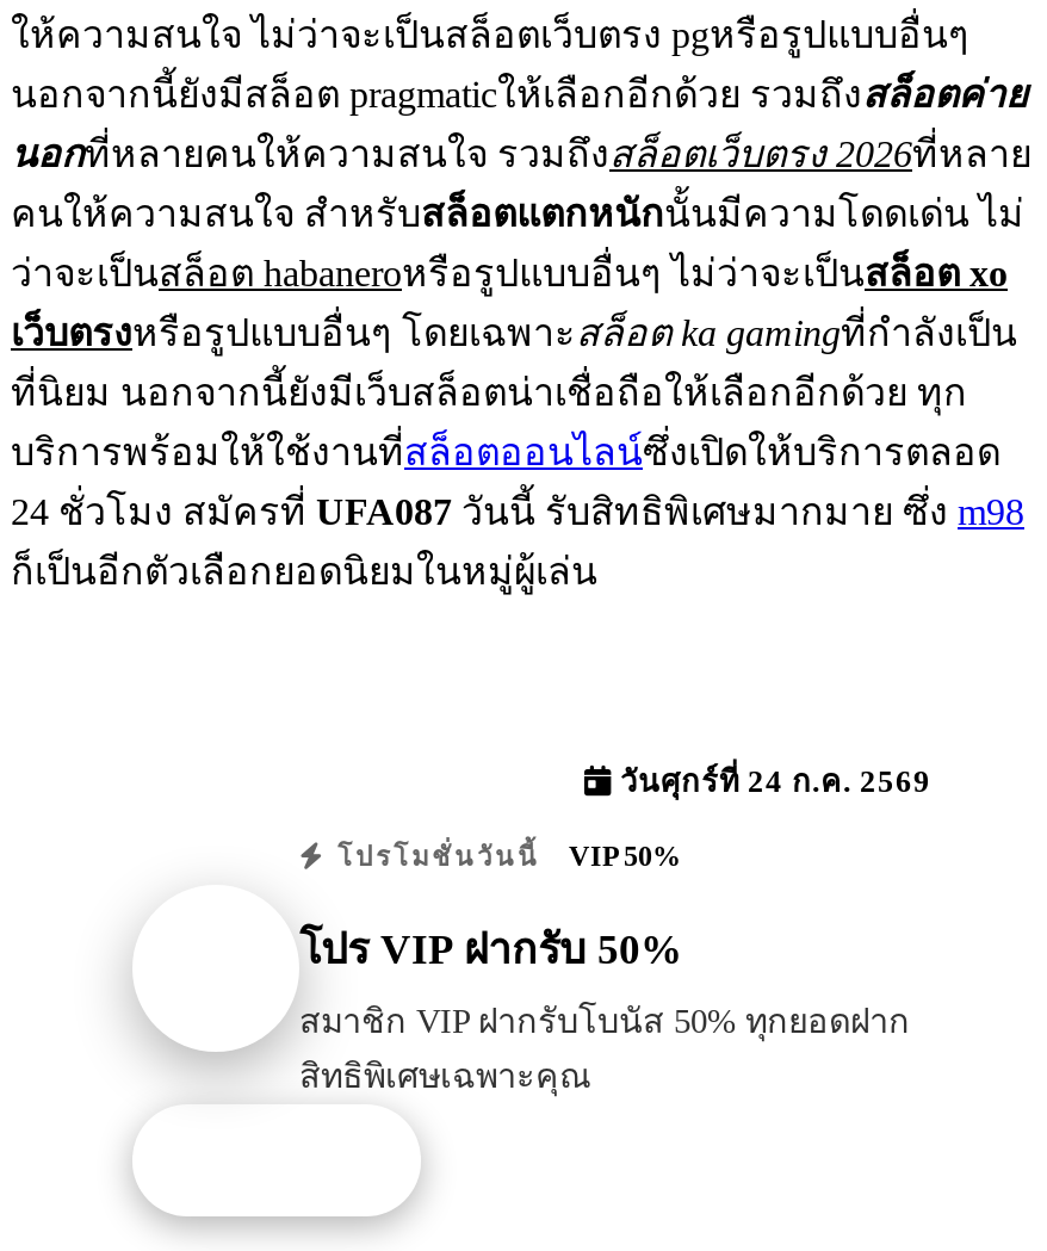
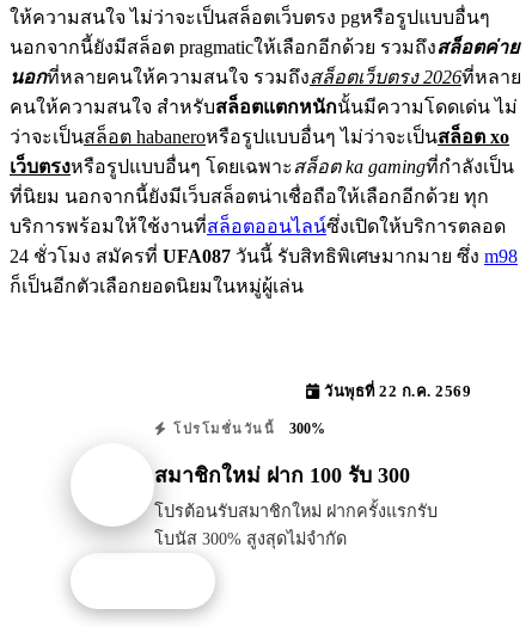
- วันศุกร์ที่ 24 ก.ค. 2569
+ วันพุธที่ 22 ก.ค. 2569

- โปรโมชั่นวันนี้ VIP 50%
+ โปรโมชั่นวันนี้ 300%

- โปร VIP ฝากรับ 50%
+ สมาชิกใหม่ ฝาก 100 รับ 300

- สมาชิก VIP ฝากรับโบนัส 50% ทุกยอดฝาก
- สิทธิพิเศษเฉพาะคุณ
+ โปรต้อนรับสมาชิกใหม่ ฝากครั้งแรกรับ
+ โบนัส 300% สูงสุดไม่จำกัด
